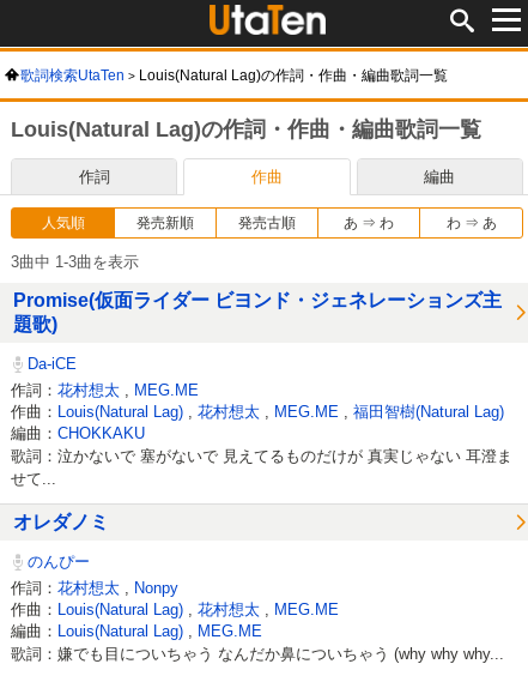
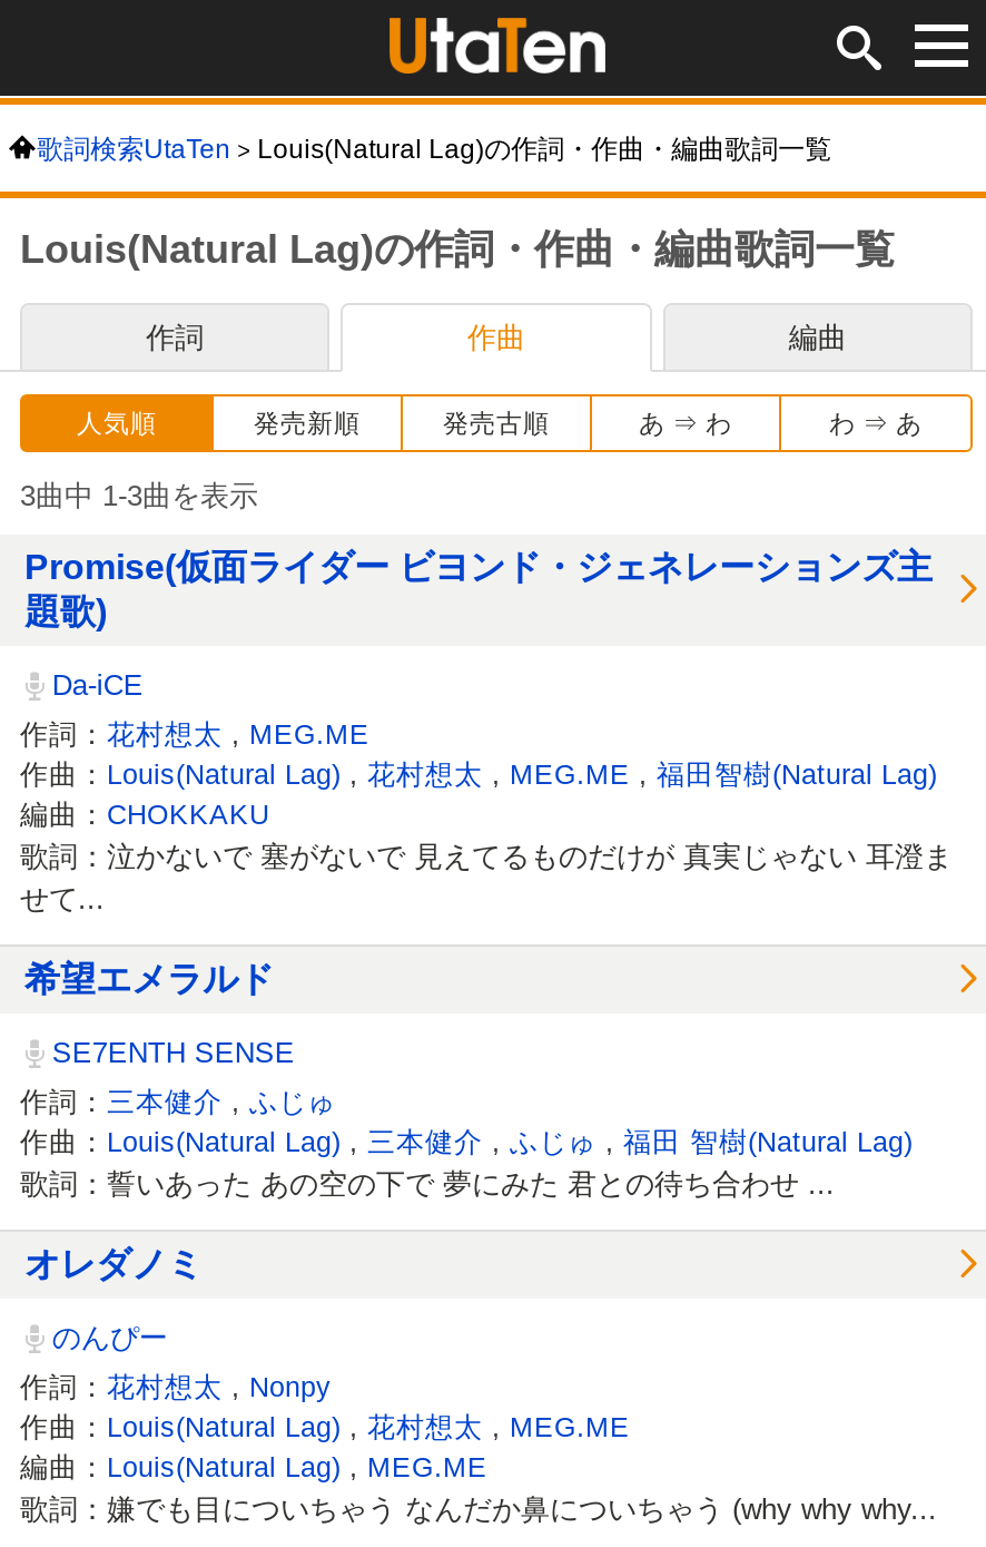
+ 希望エメラルド
+ SE7ENTH SENSE
+ 作詞：三本健介,ふじゅ
+ 作曲：Louis(Natural Lag),三本健介,ふじゅ,福田 智樹(Natural Lag)
+ 歌詞：誓いあった あの空の下で 夢にみた 君との待ち合わせ ...
